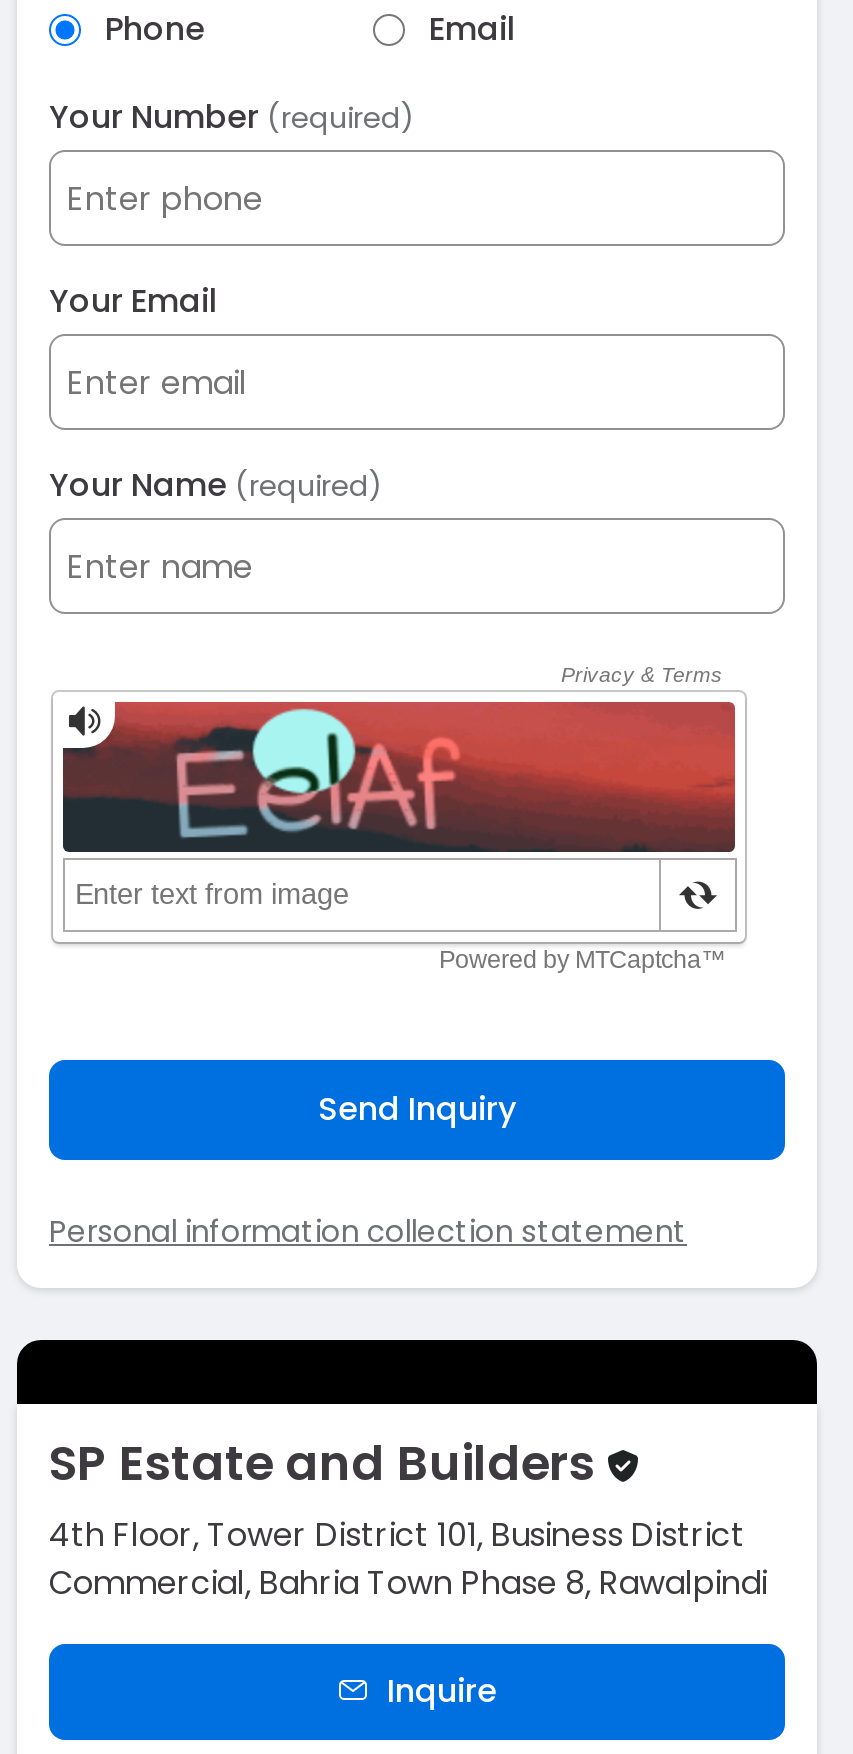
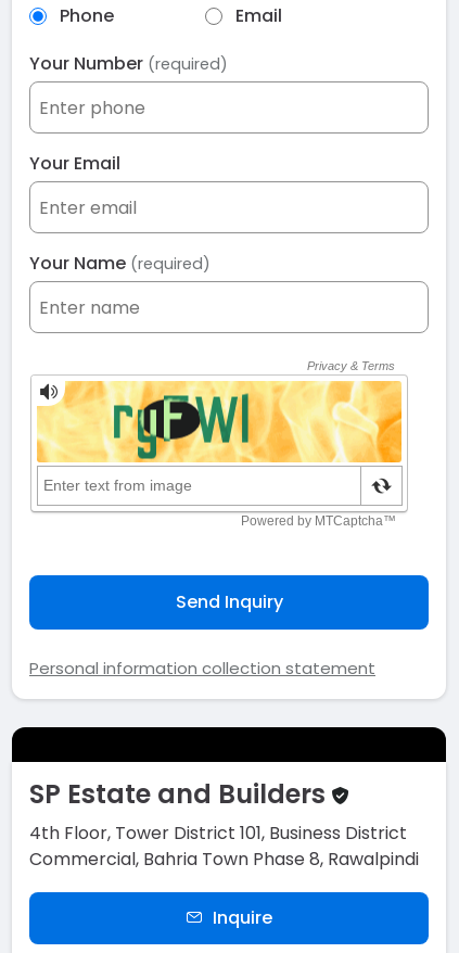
- [image]
+ [image]
